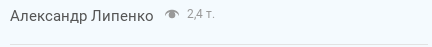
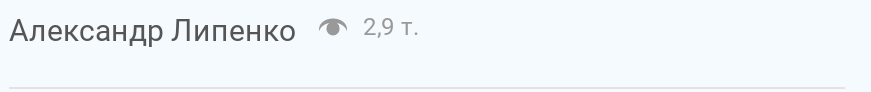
- 2,4 т.
+ 2,9 т.
